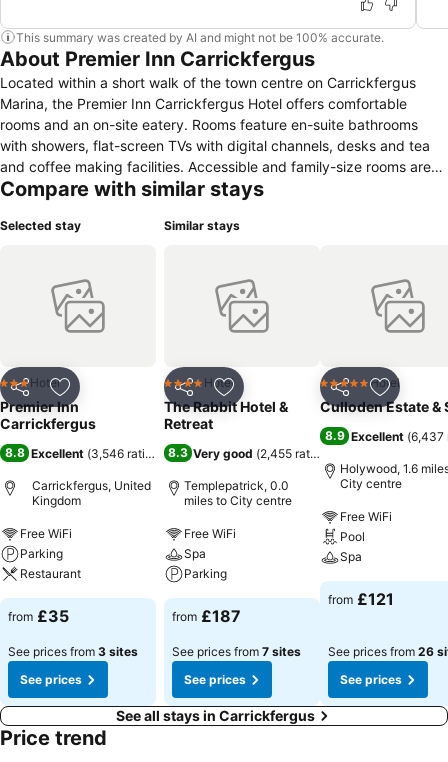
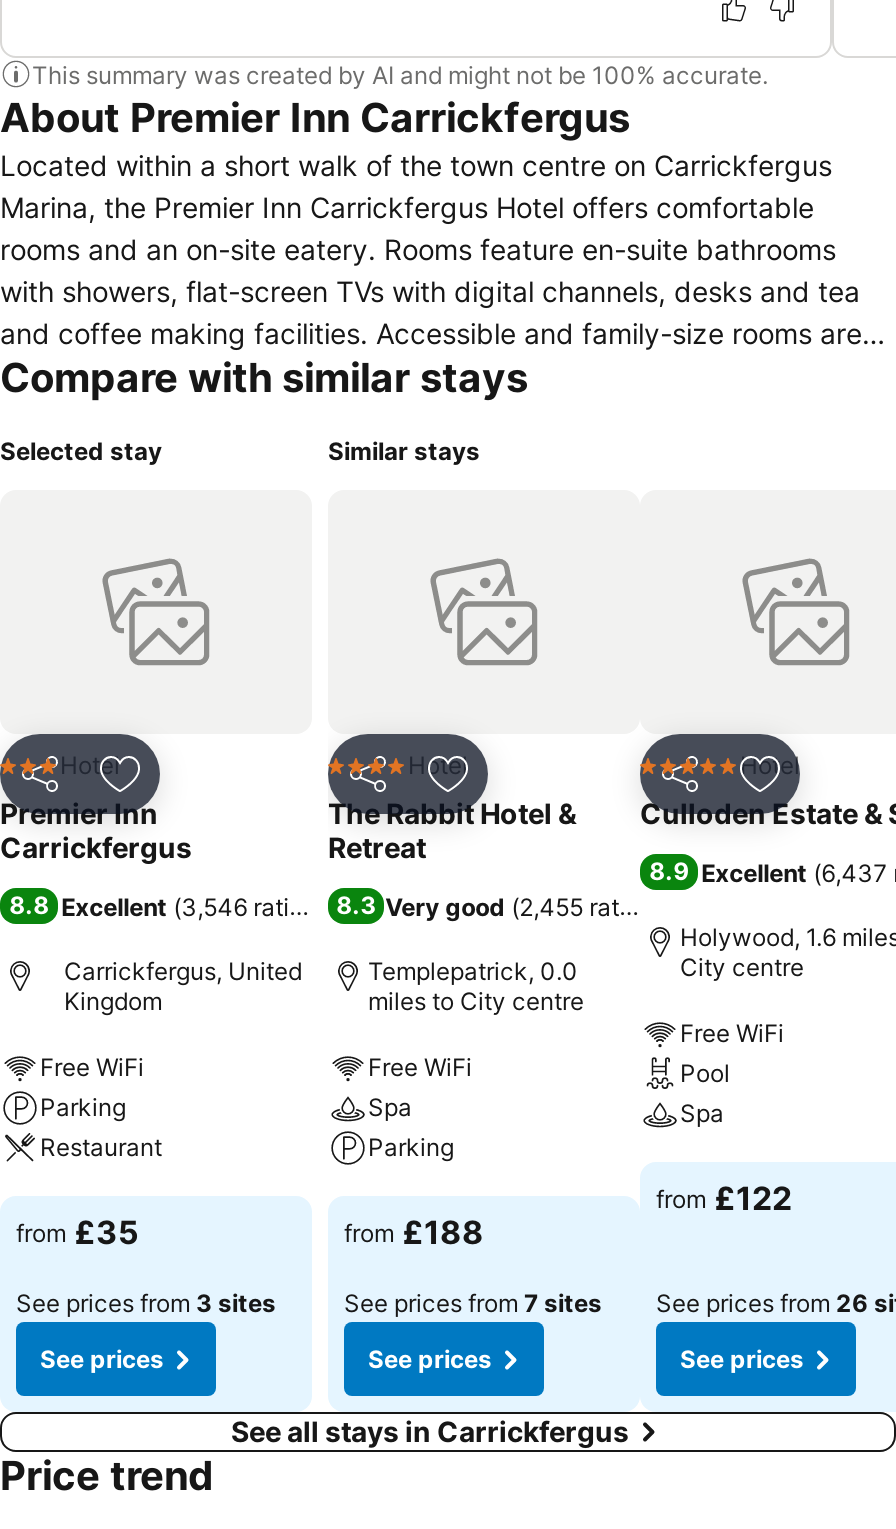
- from £121
+ from £122

- from £187
+ from £188
